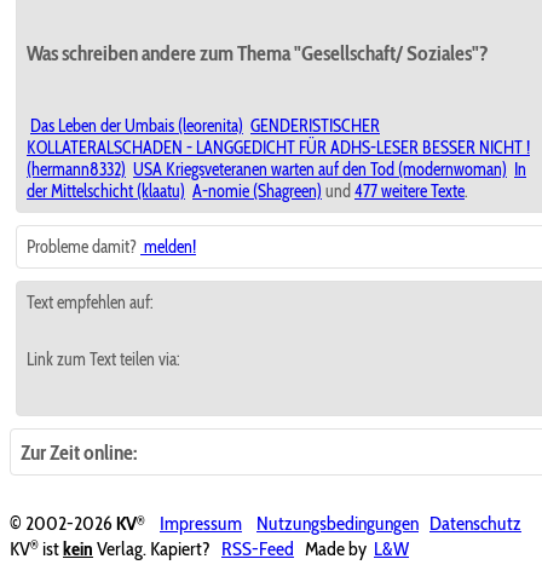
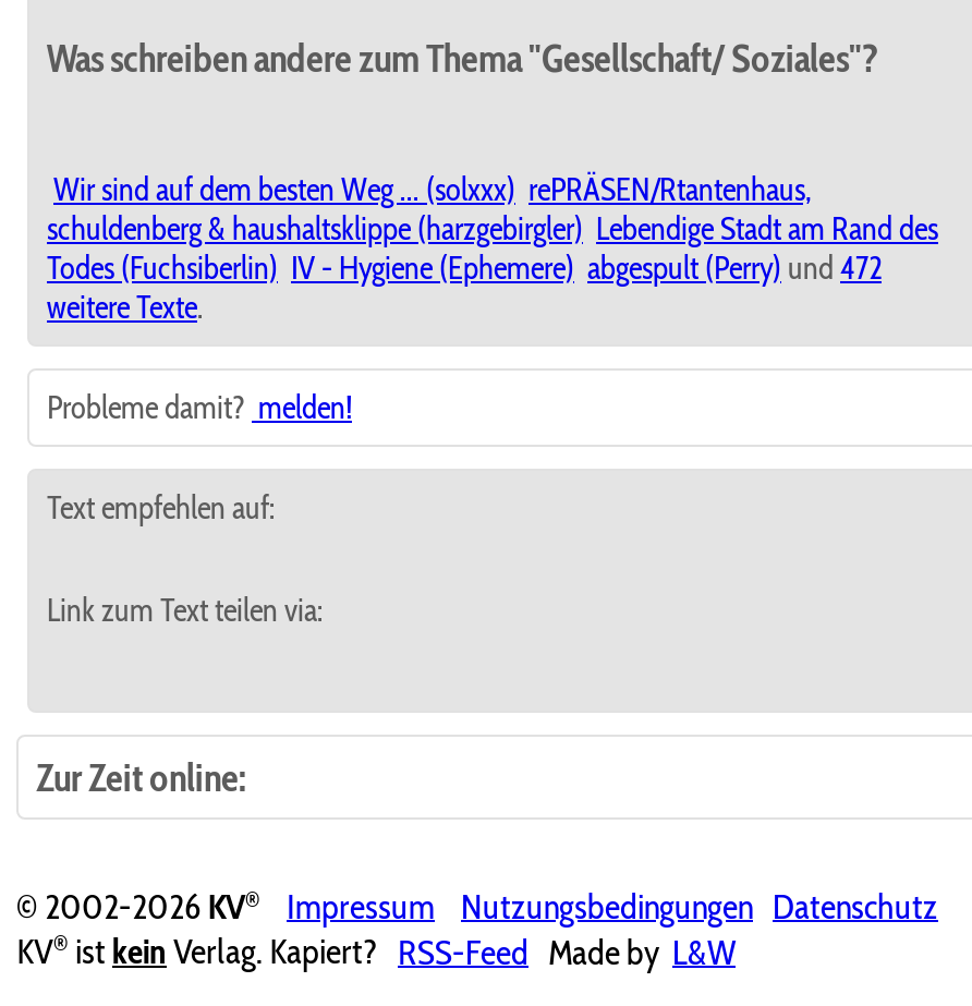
- Das Leben der Umbais (leorenita) GENDERISTISCHER
- KOLLATERALSCHADEN - LANGGEDICHT FÜR ADHS-LESER BESSER NICHT !
- (hermann8332) USA Kriegsveteranen warten auf den Tod (modernwoman) In
- der Mittelschicht (klaatu) A-nomie (Shagreen) und 477 weitere Texte.
+ Wir sind auf dem besten Weg ... (solxxx) rePRÄSEN/Rtantenhaus,
+ schuldenberg & haushaltsklippe (harzgebirgler) Lebendige Stadt am Rand des
+ Todes (Fuchsiberlin) IV - Hygiene (Ephemere) abgespult (Perry) und 472
+ weitere Texte.
